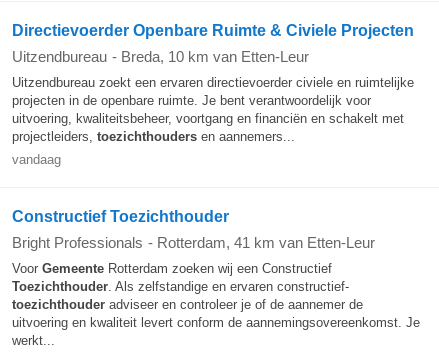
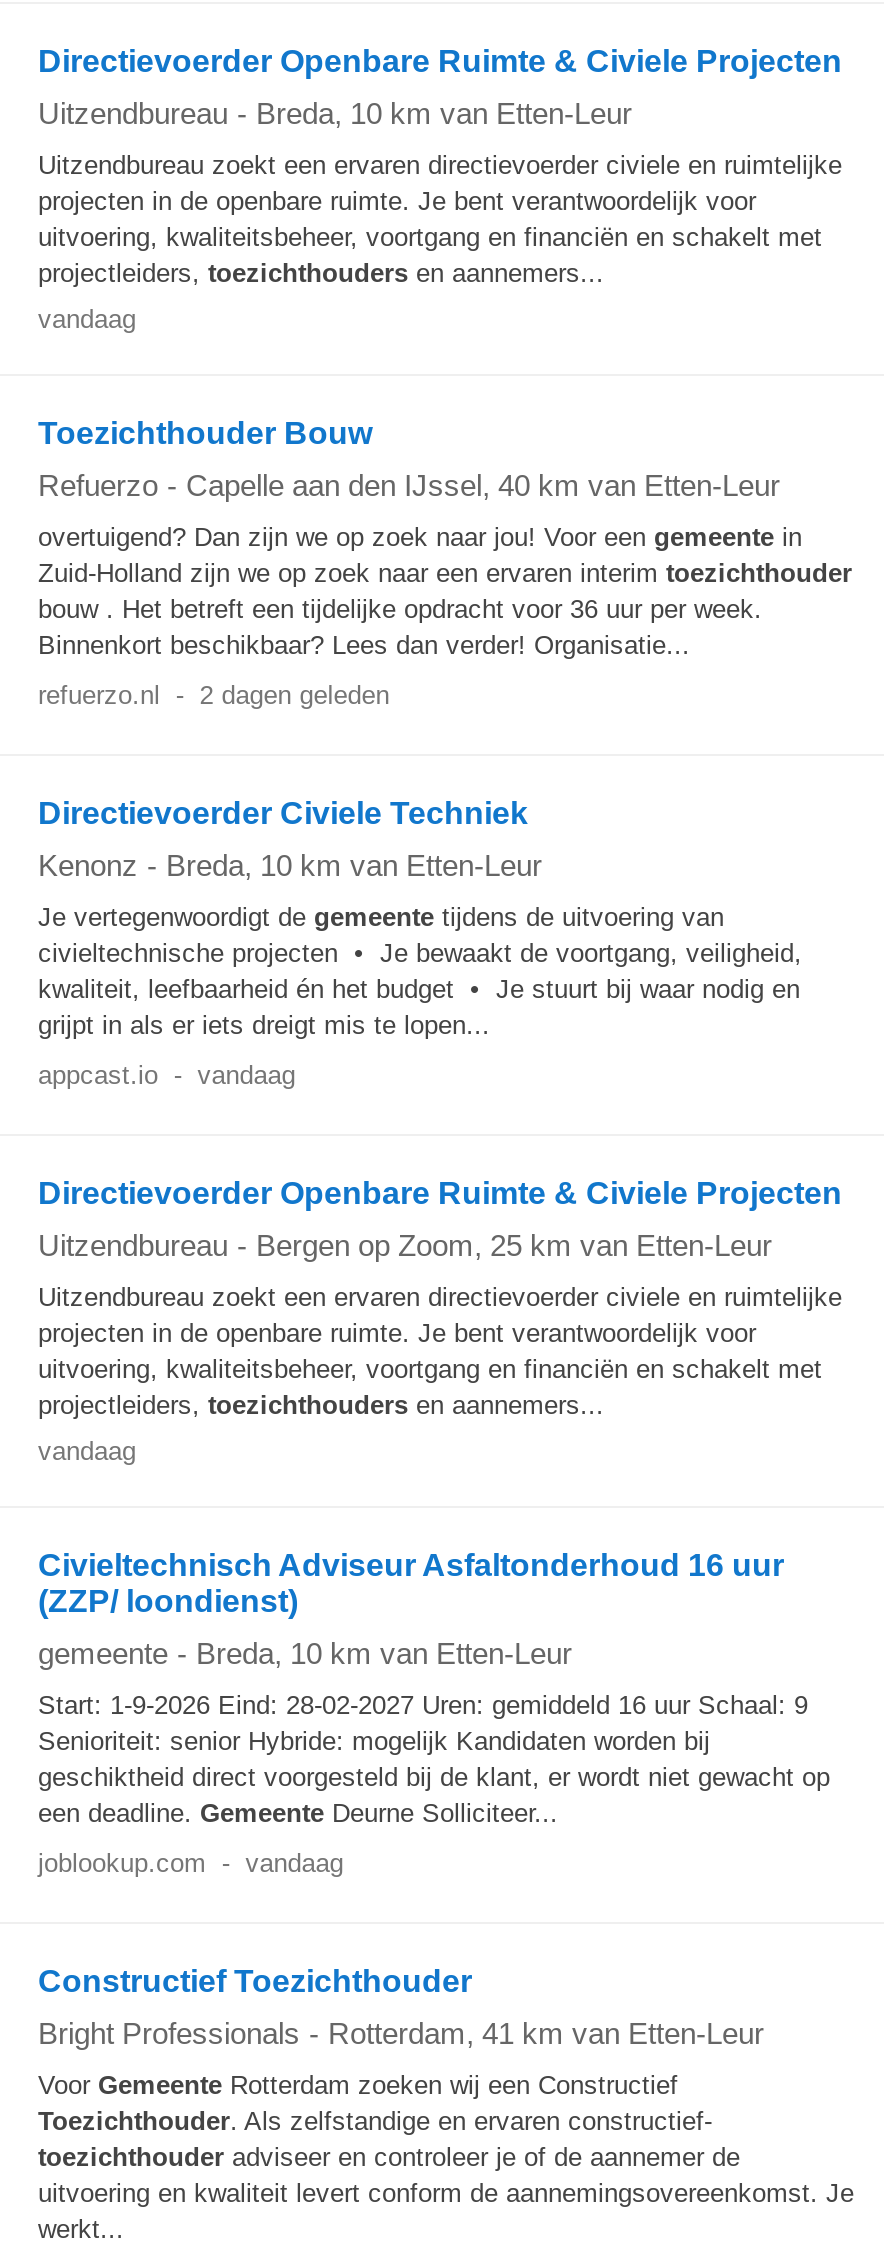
+ Toezichthouder Bouw
+ Refuerzo - Capelle aan den IJssel, 40 km van Etten-Leur
+ overtuigend? Dan zijn we op zoek naar jou! Voor een gemeente in
+ Zuid-Holland zijn we op zoek naar een ervaren interim toezichthouder
+ bouw . Het betreft een tijdelijke opdracht voor 36 uur per week.
+ Binnenkort beschikbaar? Lees dan verder! Organisatie...
+ refuerzo.nl - 2 dagen geleden

+ Directievoerder Civiele Techniek
+ Kenonz - Breda, 10 km van Etten-Leur
+ Je vertegenwoordigt de gemeente tijdens de uitvoering van
+ civieltechnische projecten • Je bewaakt de voortgang, veiligheid,
+ kwaliteit, leefbaarheid én het budget • Je stuurt bij waar nodig en
+ grijpt in als er iets dreigt mis te lopen...
+ appcast.io - vandaag

+ Directievoerder Openbare Ruimte & Civiele Projecten
+ Uitzendbureau - Bergen op Zoom, 25 km van Etten-Leur
+ Uitzendbureau zoekt een ervaren directievoerder civiele en ruimtelijke
+ projecten in de openbare ruimte. Je bent verantwoordelijk voor
+ uitvoering, kwaliteitsbeheer, voortgang en financiën en schakelt met
+ projectleiders, toezichthouders en aannemers...
+ vandaag
+ Civieltechnisch Adviseur Asfaltonderhoud 16 uur
+ (ZZP/ loondienst)
+ gemeente - Breda, 10 km van Etten-Leur
+ Start: 1-9-2026 Eind: 28-02-2027 Uren: gemiddeld 16 uur Schaal: 9
+ Senioriteit: senior Hybride: mogelijk Kandidaten worden bij
+ geschiktheid direct voorgesteld bij de klant, er wordt niet gewacht op
+ een deadline. Gemeente Deurne Solliciteer...
+ joblookup.com - vandaag
